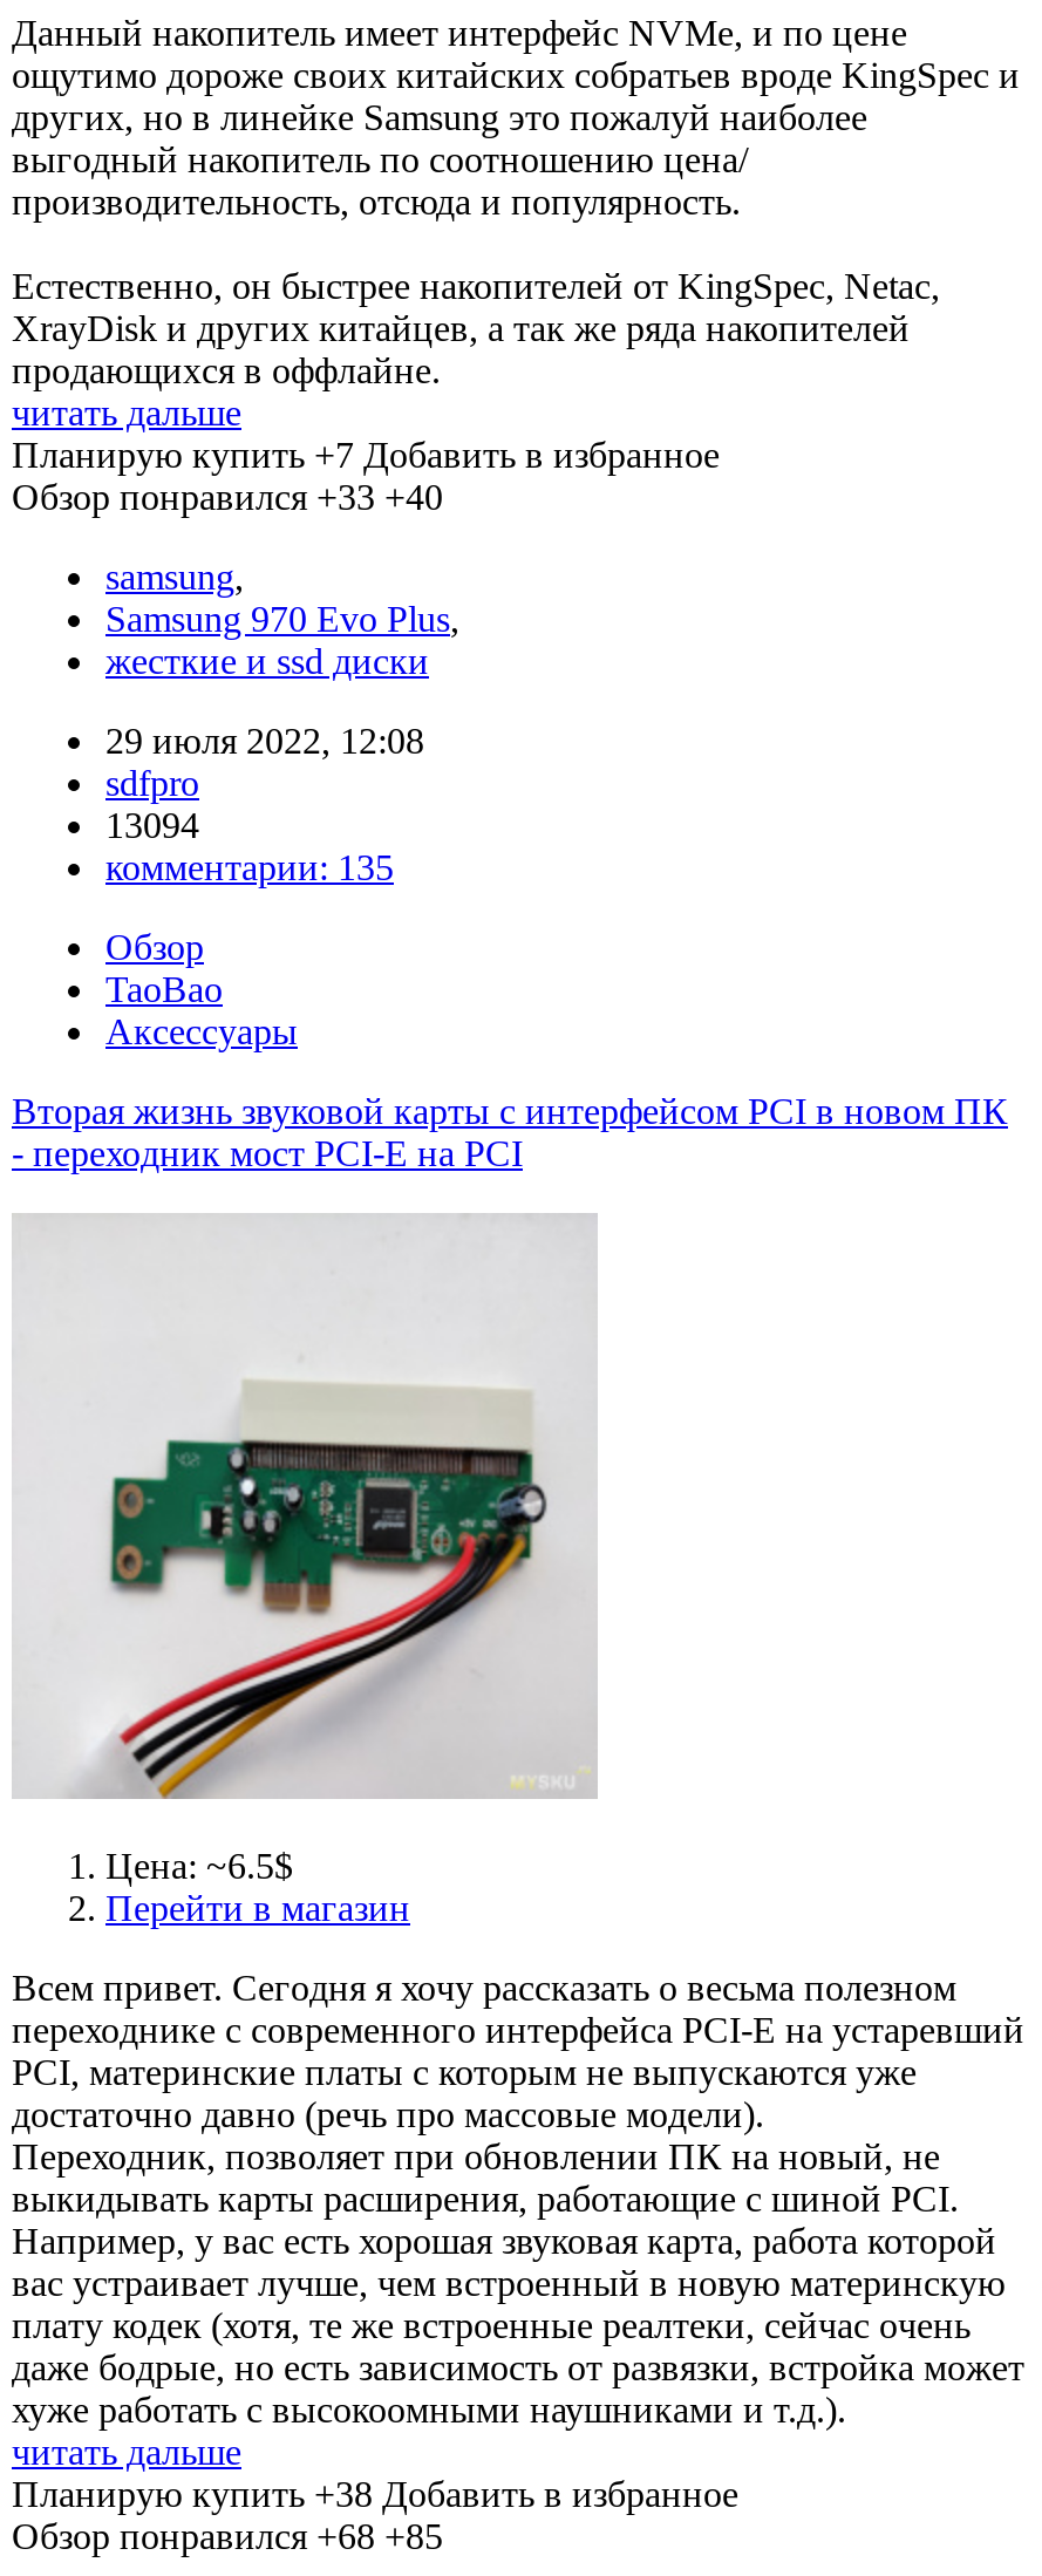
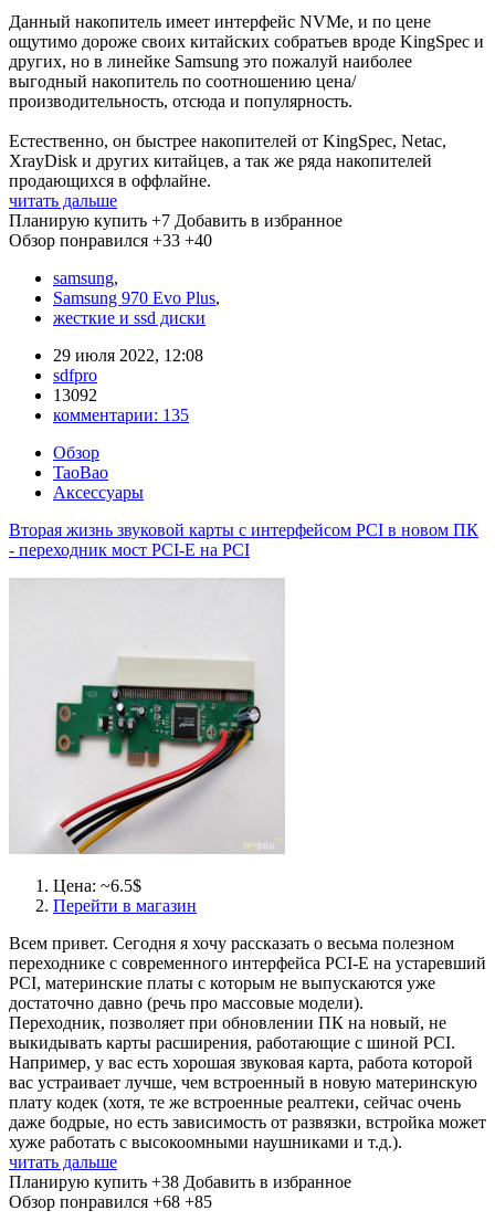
- 13094
+ 13092
